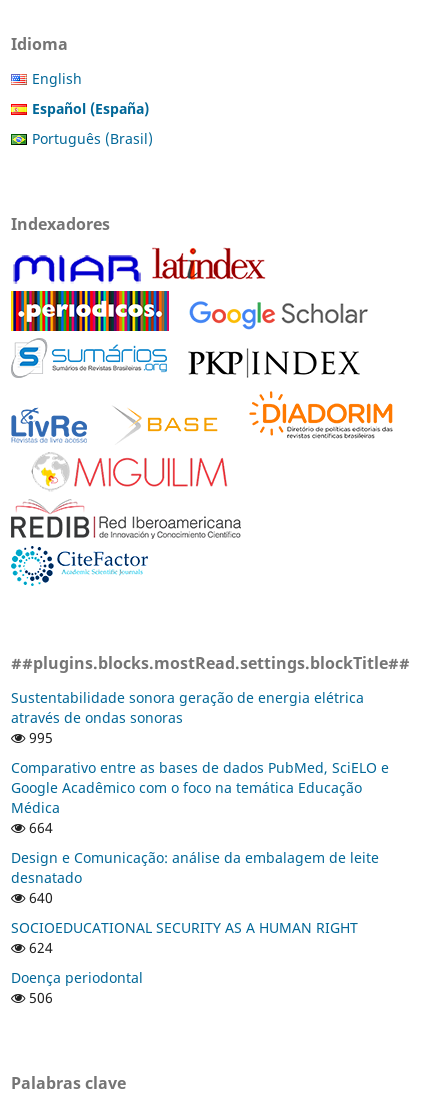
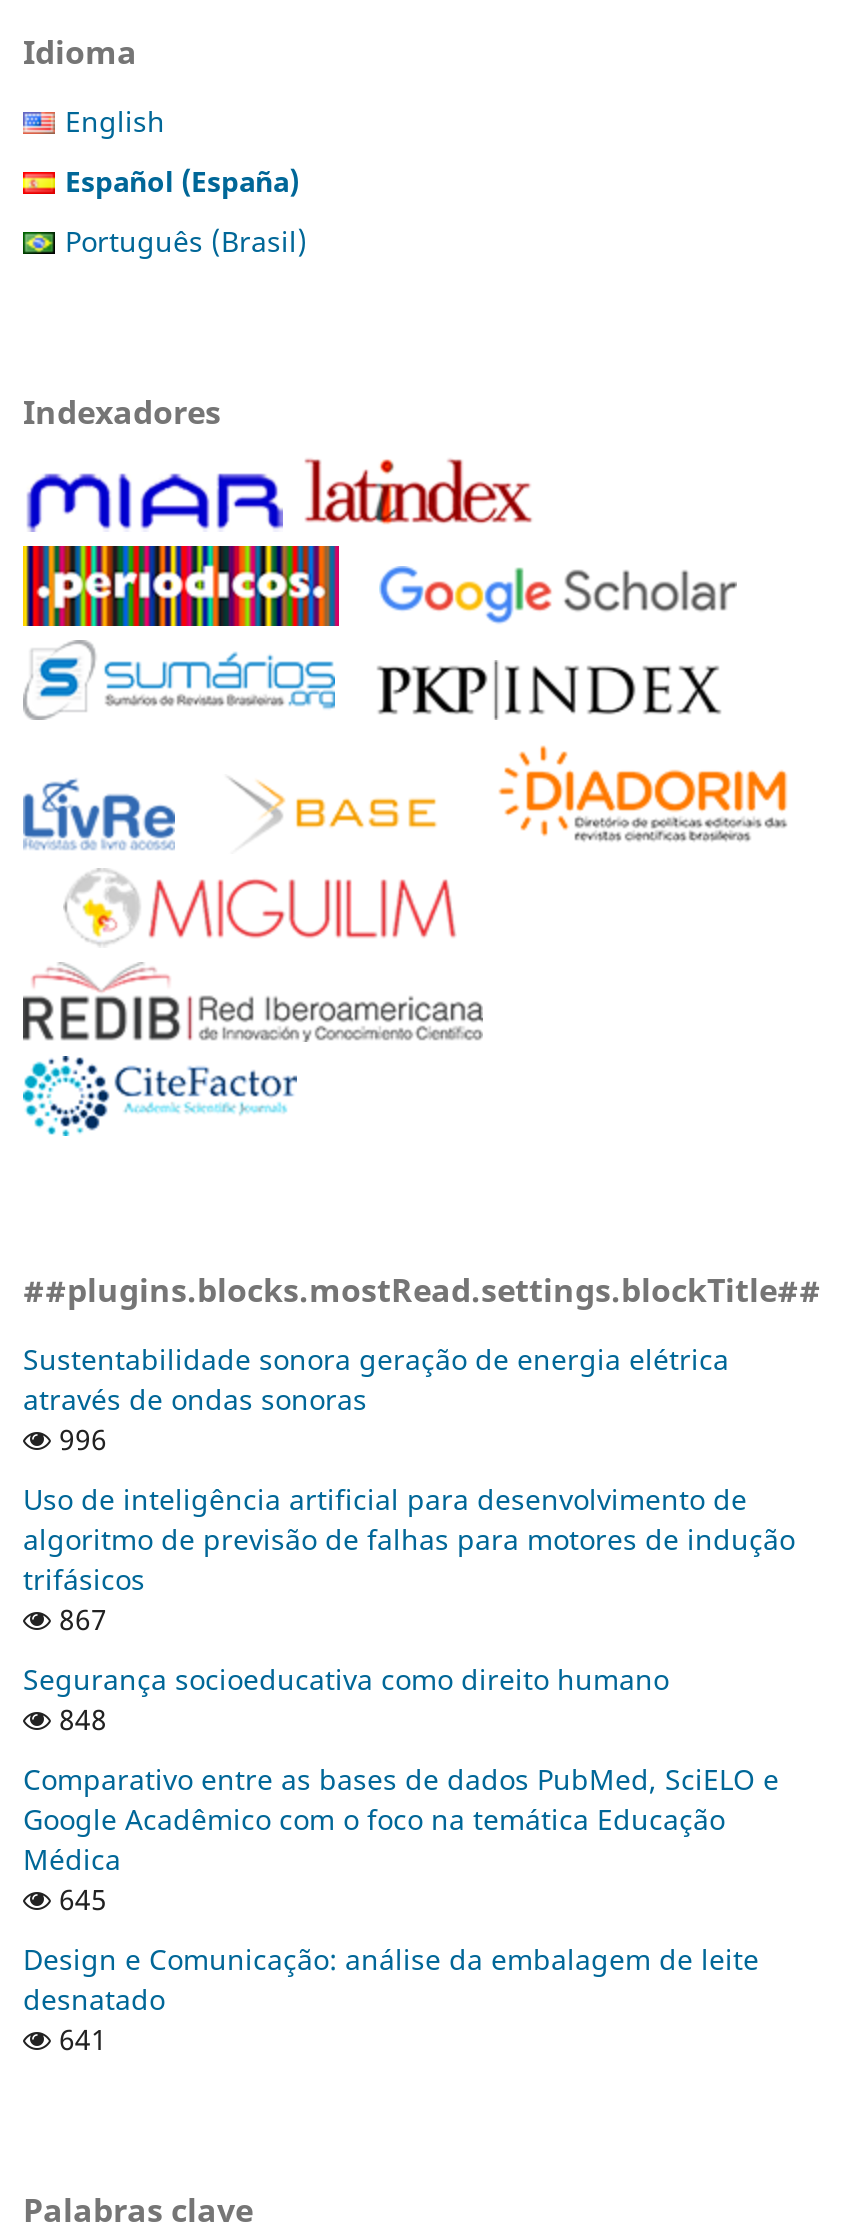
- 995
+ 996
+ Uso de inteligência artificial para desenvolvimento de
+ algoritmo de previsão de falhas para motores de indução
+ trifásicos
+ 867
+ Segurança socioeducativa como direito humano
+ 848

moved down: Comparativo entre as bases de dados PubMed, SciELO e | Google Acadêmico com o foco na temática Educação | Médica

- 664
+ 645

moved down: Design e Comunicação: análise da embalagem de leite | desnatado

- 640
- SOCIOEDUCATIONAL SECURITY AS A HUMAN RIGHT
- 624
- Doença periodontal
- 506
+ 641
